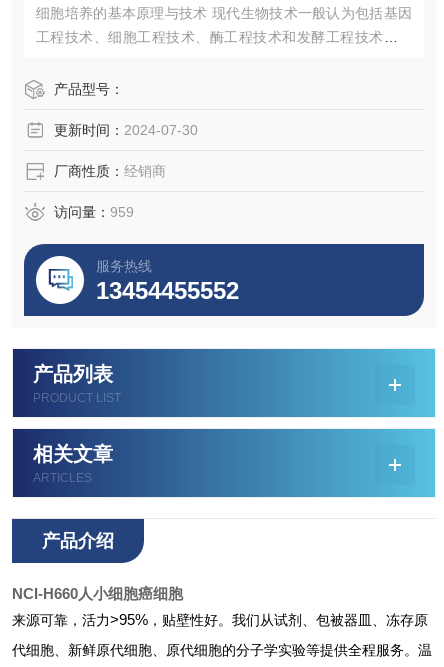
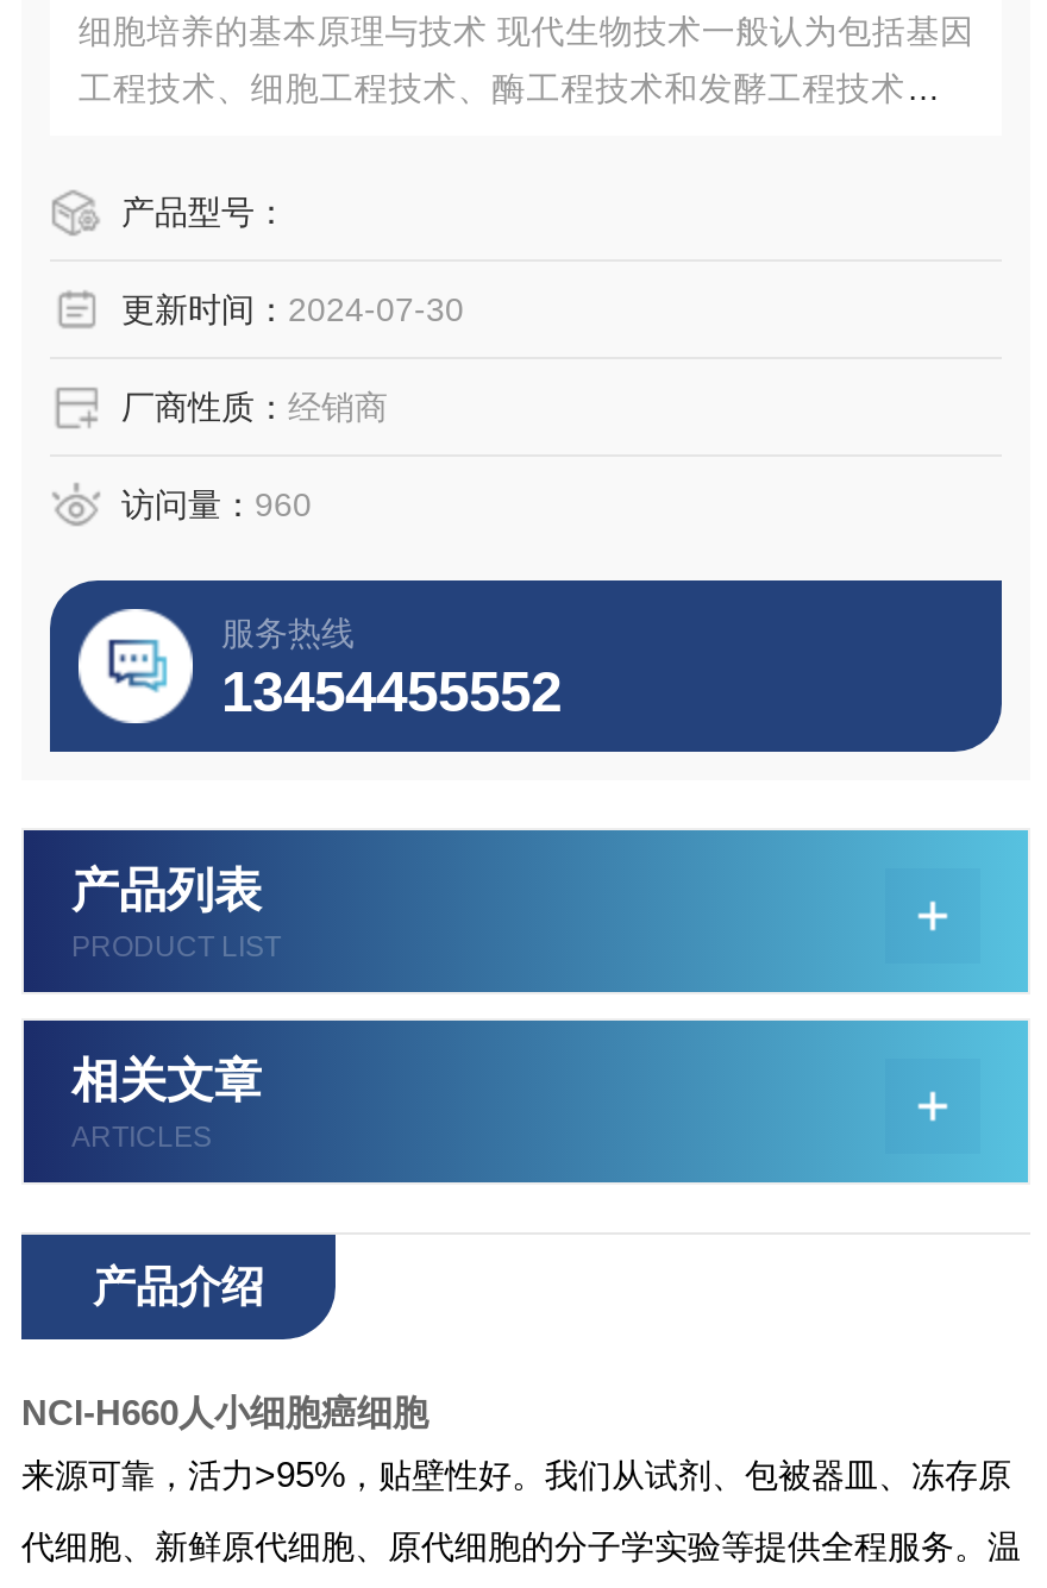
- 访问量：959
+ 访问量：960
